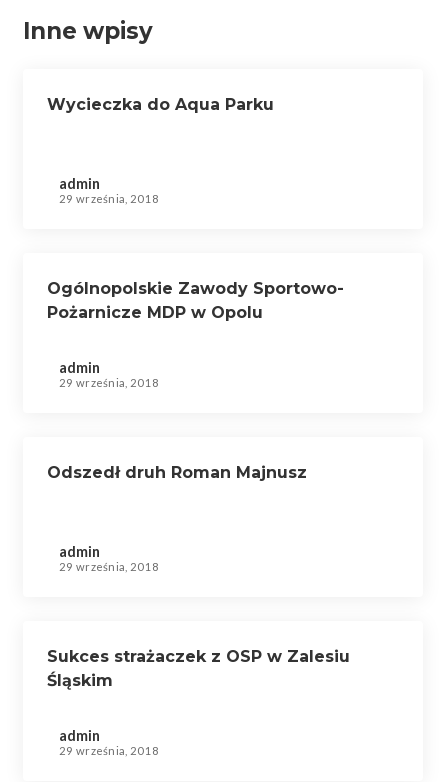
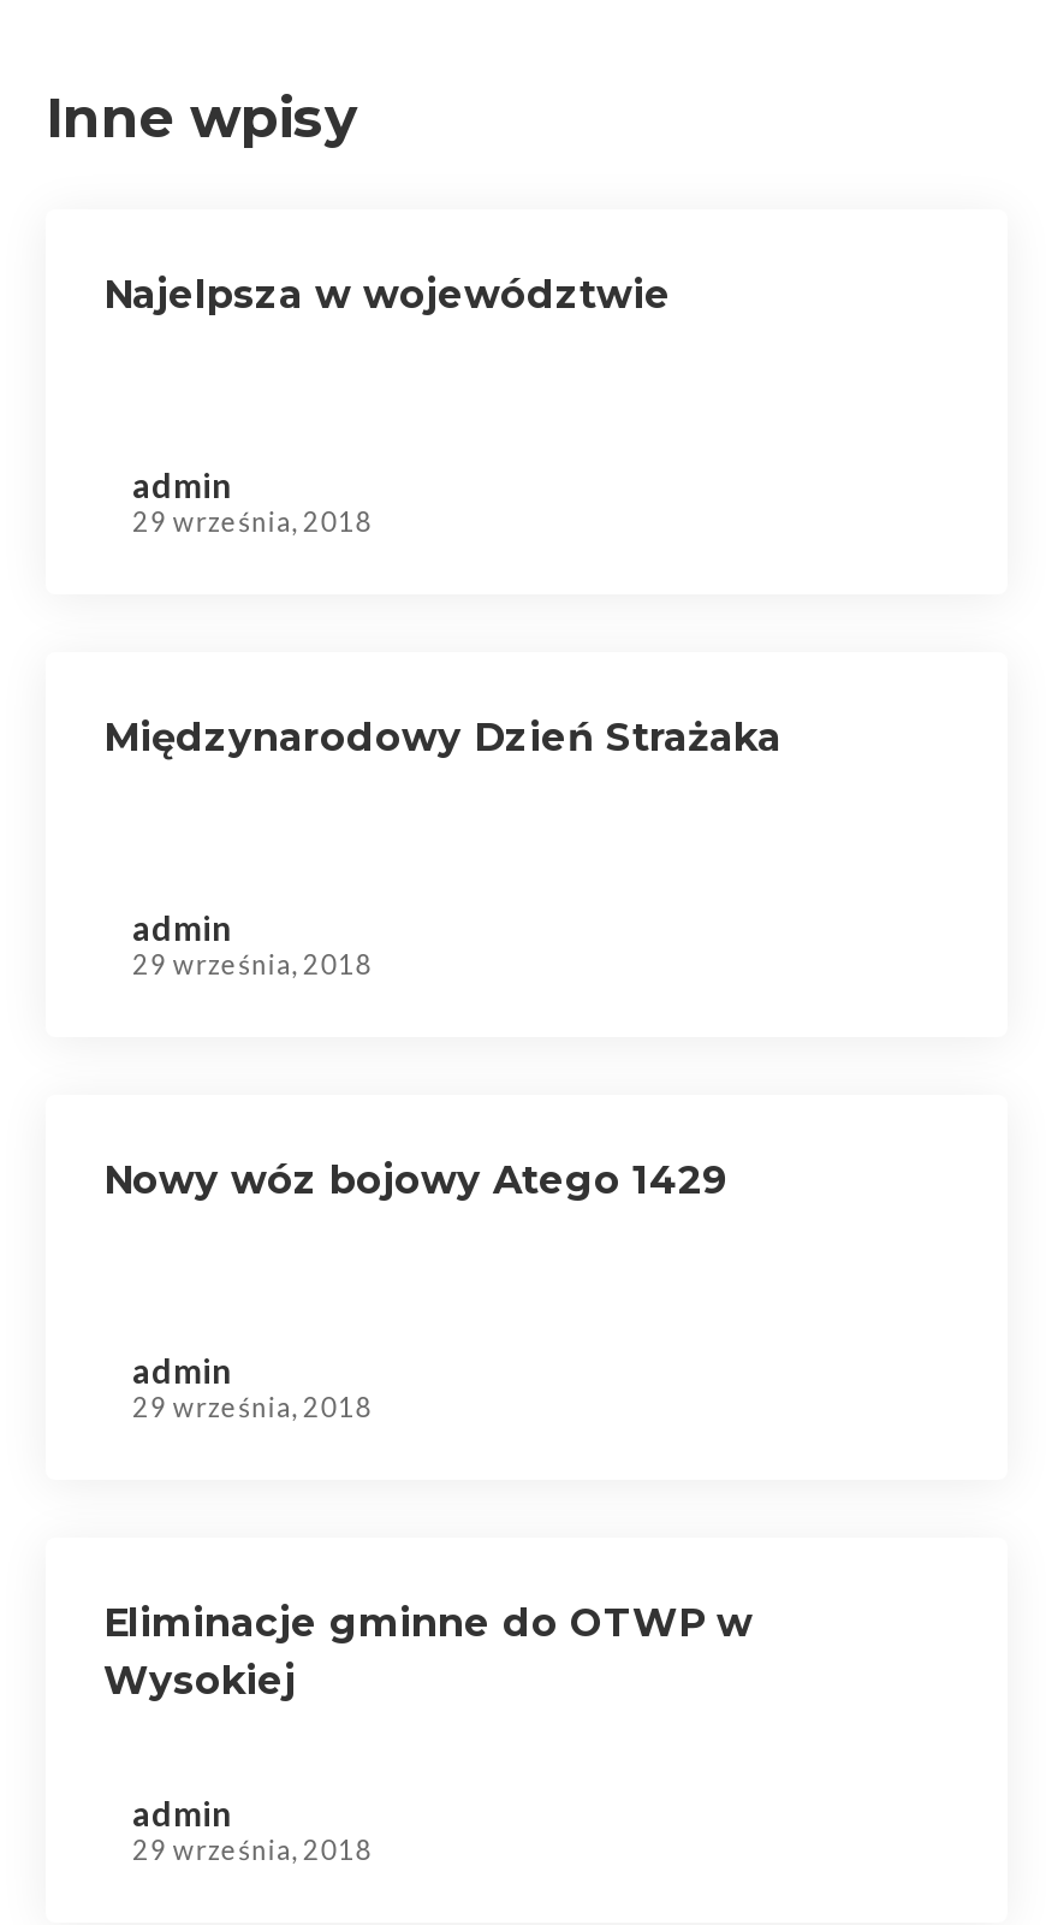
- Wycieczka do Aqua Parku
+ Najelpsza w województwie

- Ogólnopolskie Zawody Sportowo-
- Pożarnicze MDP w Opolu
+ Międzynarodowy Dzień Strażaka

- Odszedł druh Roman Majnusz
+ Nowy wóz bojowy Atego 1429

- Sukces strażaczek z OSP w Zalesiu
- Śląskim
+ Eliminacje gminne do OTWP w
+ Wysokiej
